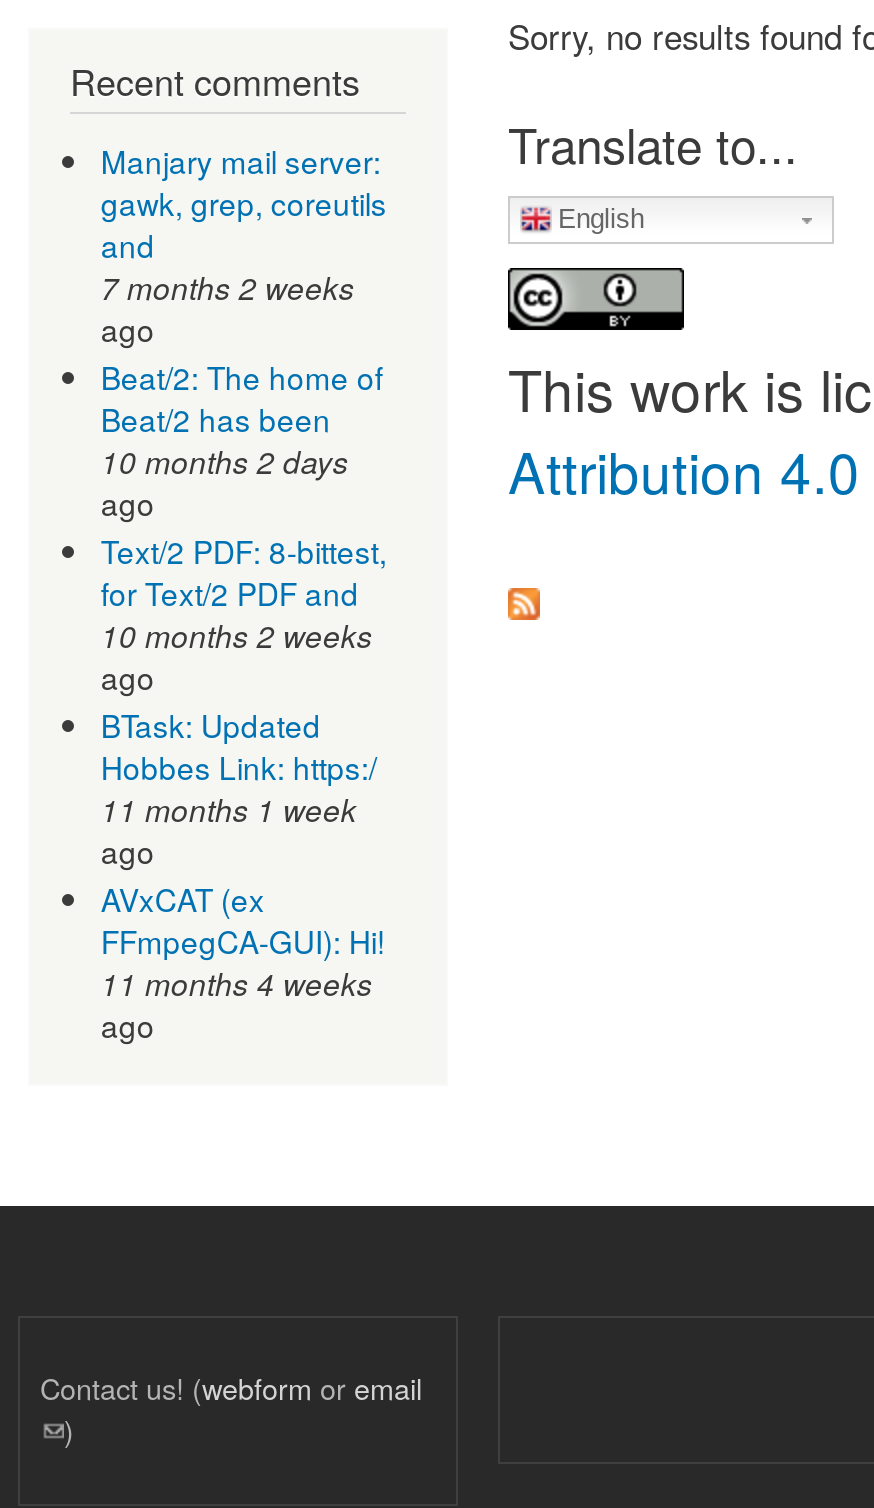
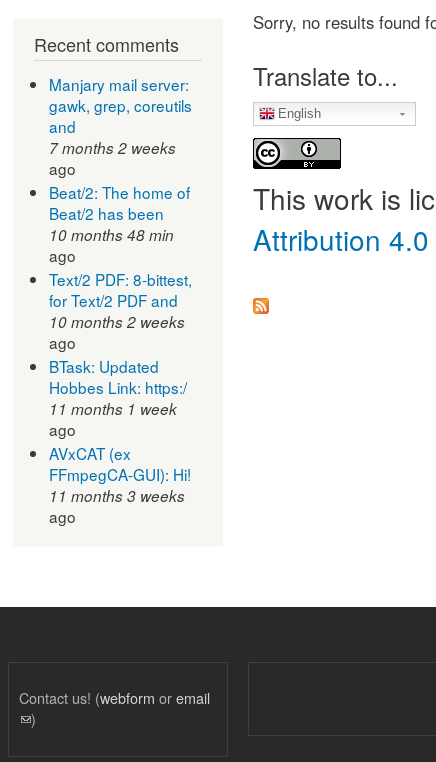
- 10 months 2 days
+ 10 months 48 min

- 11 months 4 weeks
+ 11 months 3 weeks
